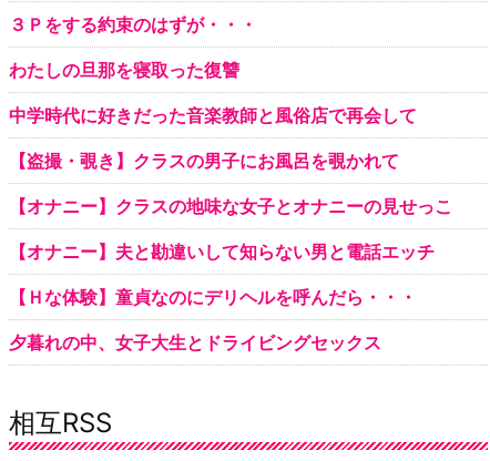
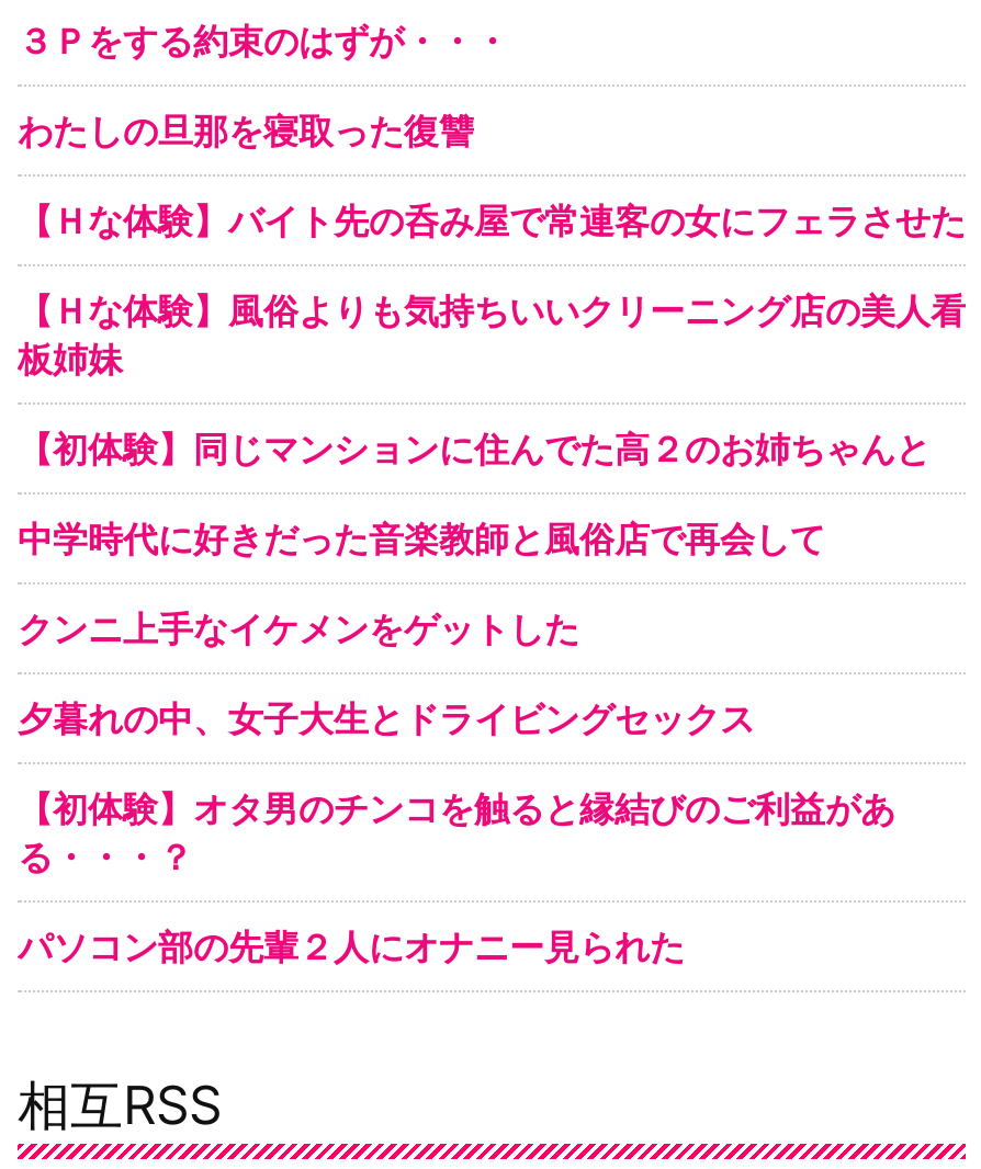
+ 【Ｈな体験】バイト先の呑み屋で常連客の女にフェラさせた
+ 【Ｈな体験】風俗よりも気持ちいいクリーニング店の美人看
+ 板姉妹
+ 【初体験】同じマンションに住んでた高２のお姉ちゃんと

moved down: 中学時代に好きだった音楽教師と風俗店で再会して

- 【盗撮・覗き】クラスの男子にお風呂を覗かれて
- 【オナニー】クラスの地味な女子とオナニーの見せっこ
- 【オナニー】夫と勘違いして知らない男と電話エッチ
- 【Ｈな体験】童貞なのにデリヘルを呼んだら・・・
+ クンニ上手なイケメンをゲットした

+ 【初体験】オタ男のチンコを触ると縁結びのご利益があ
+ る・・・？
+ パソコン部の先輩２人にオナニー見られた
